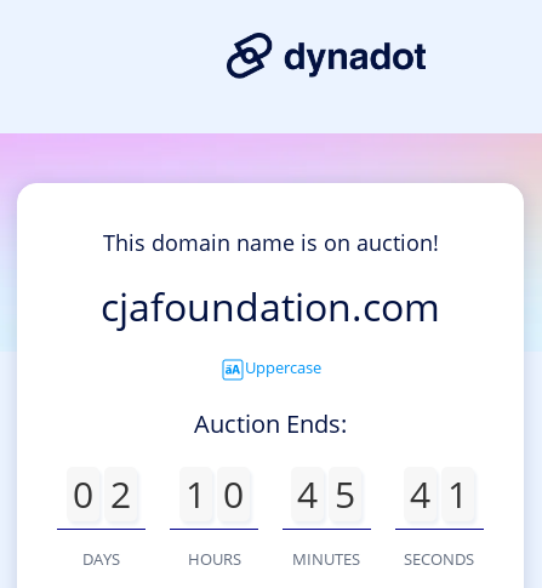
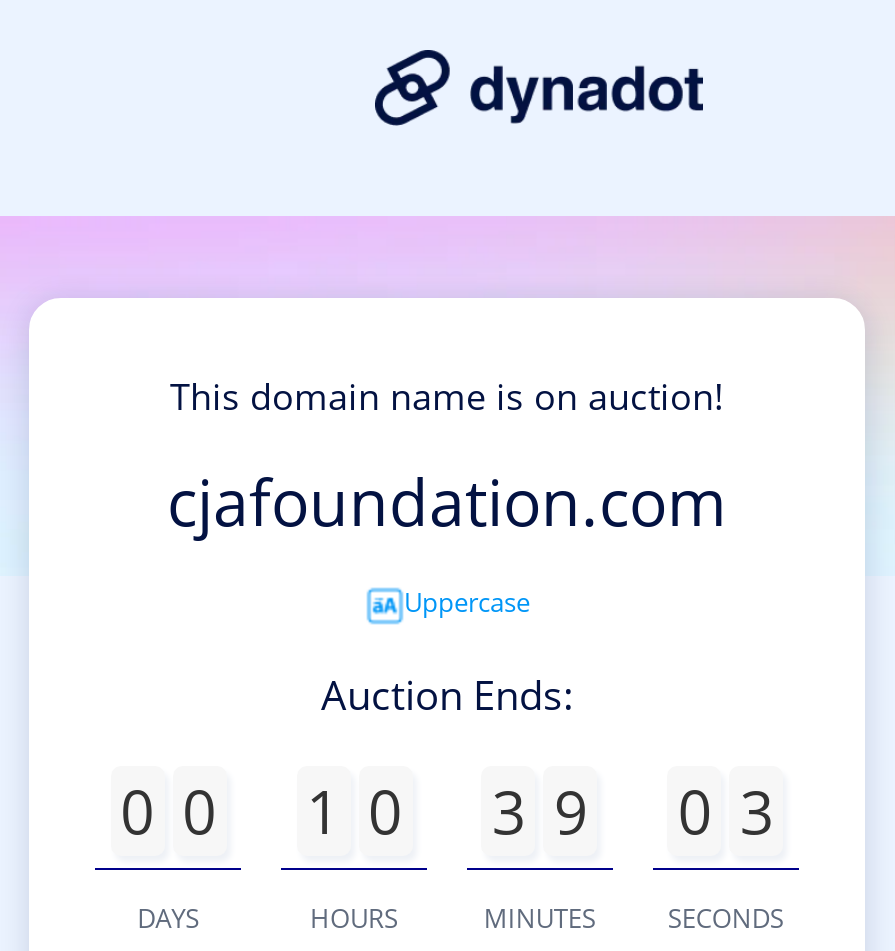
- 0 2
+ 0 0

- 4 5
+ 3 9

- 4 1
+ 0 3
